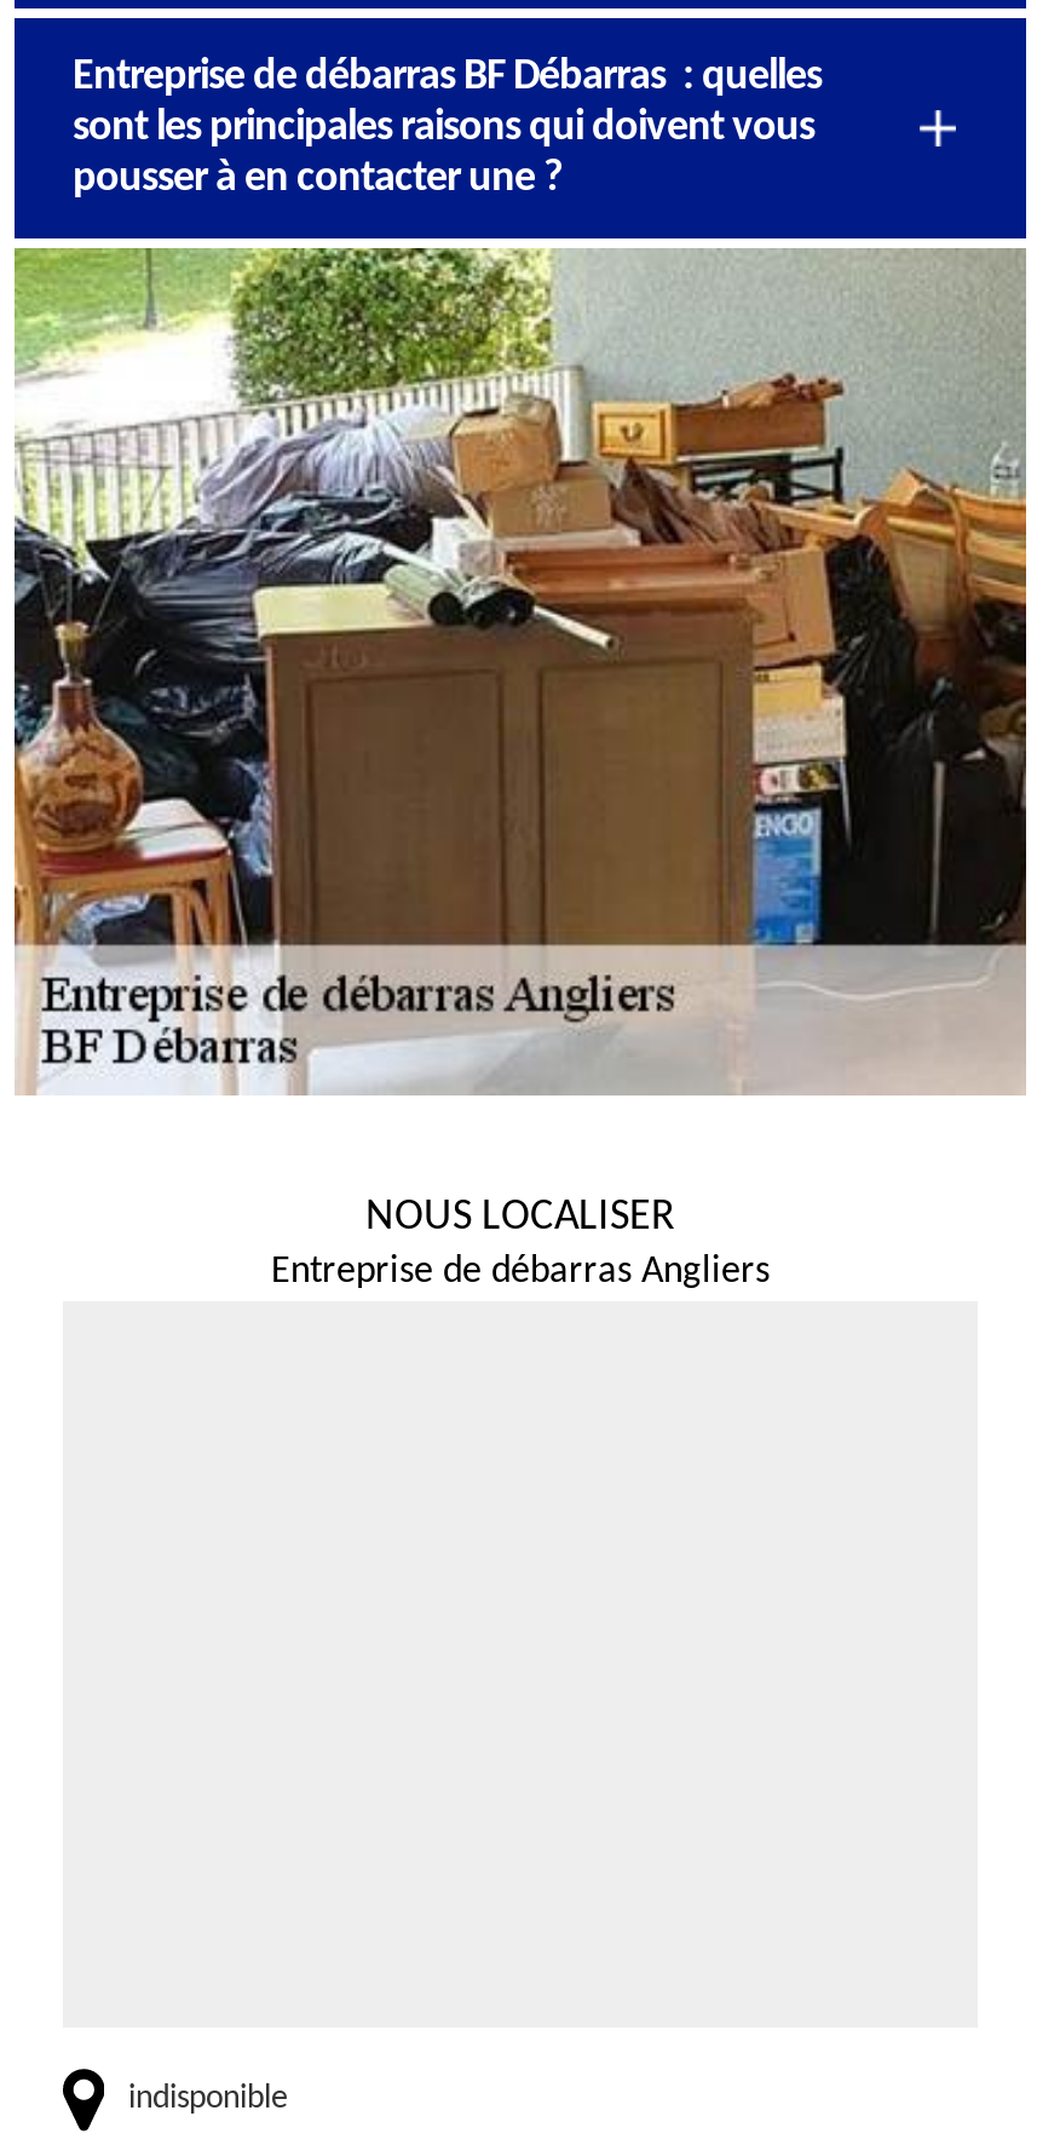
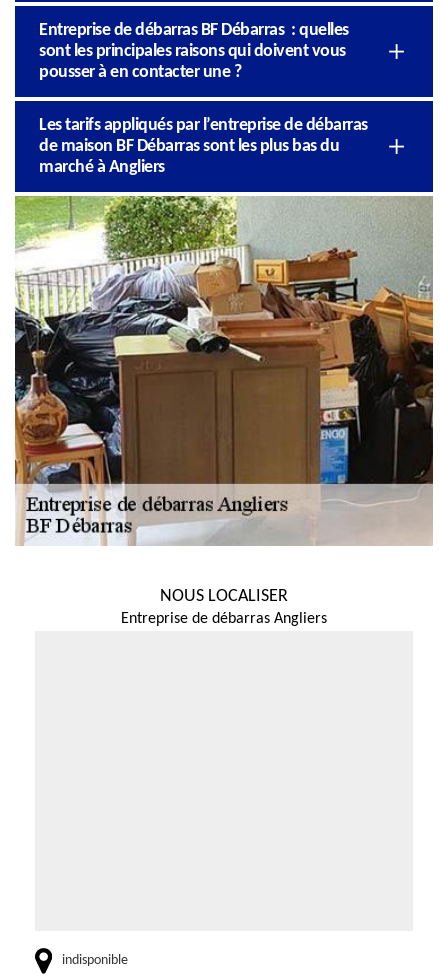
+ Les tarifs appliqués par l’entreprise de débarras
+ de maison BF Débarras sont les plus bas du
+ marché à Angliers
